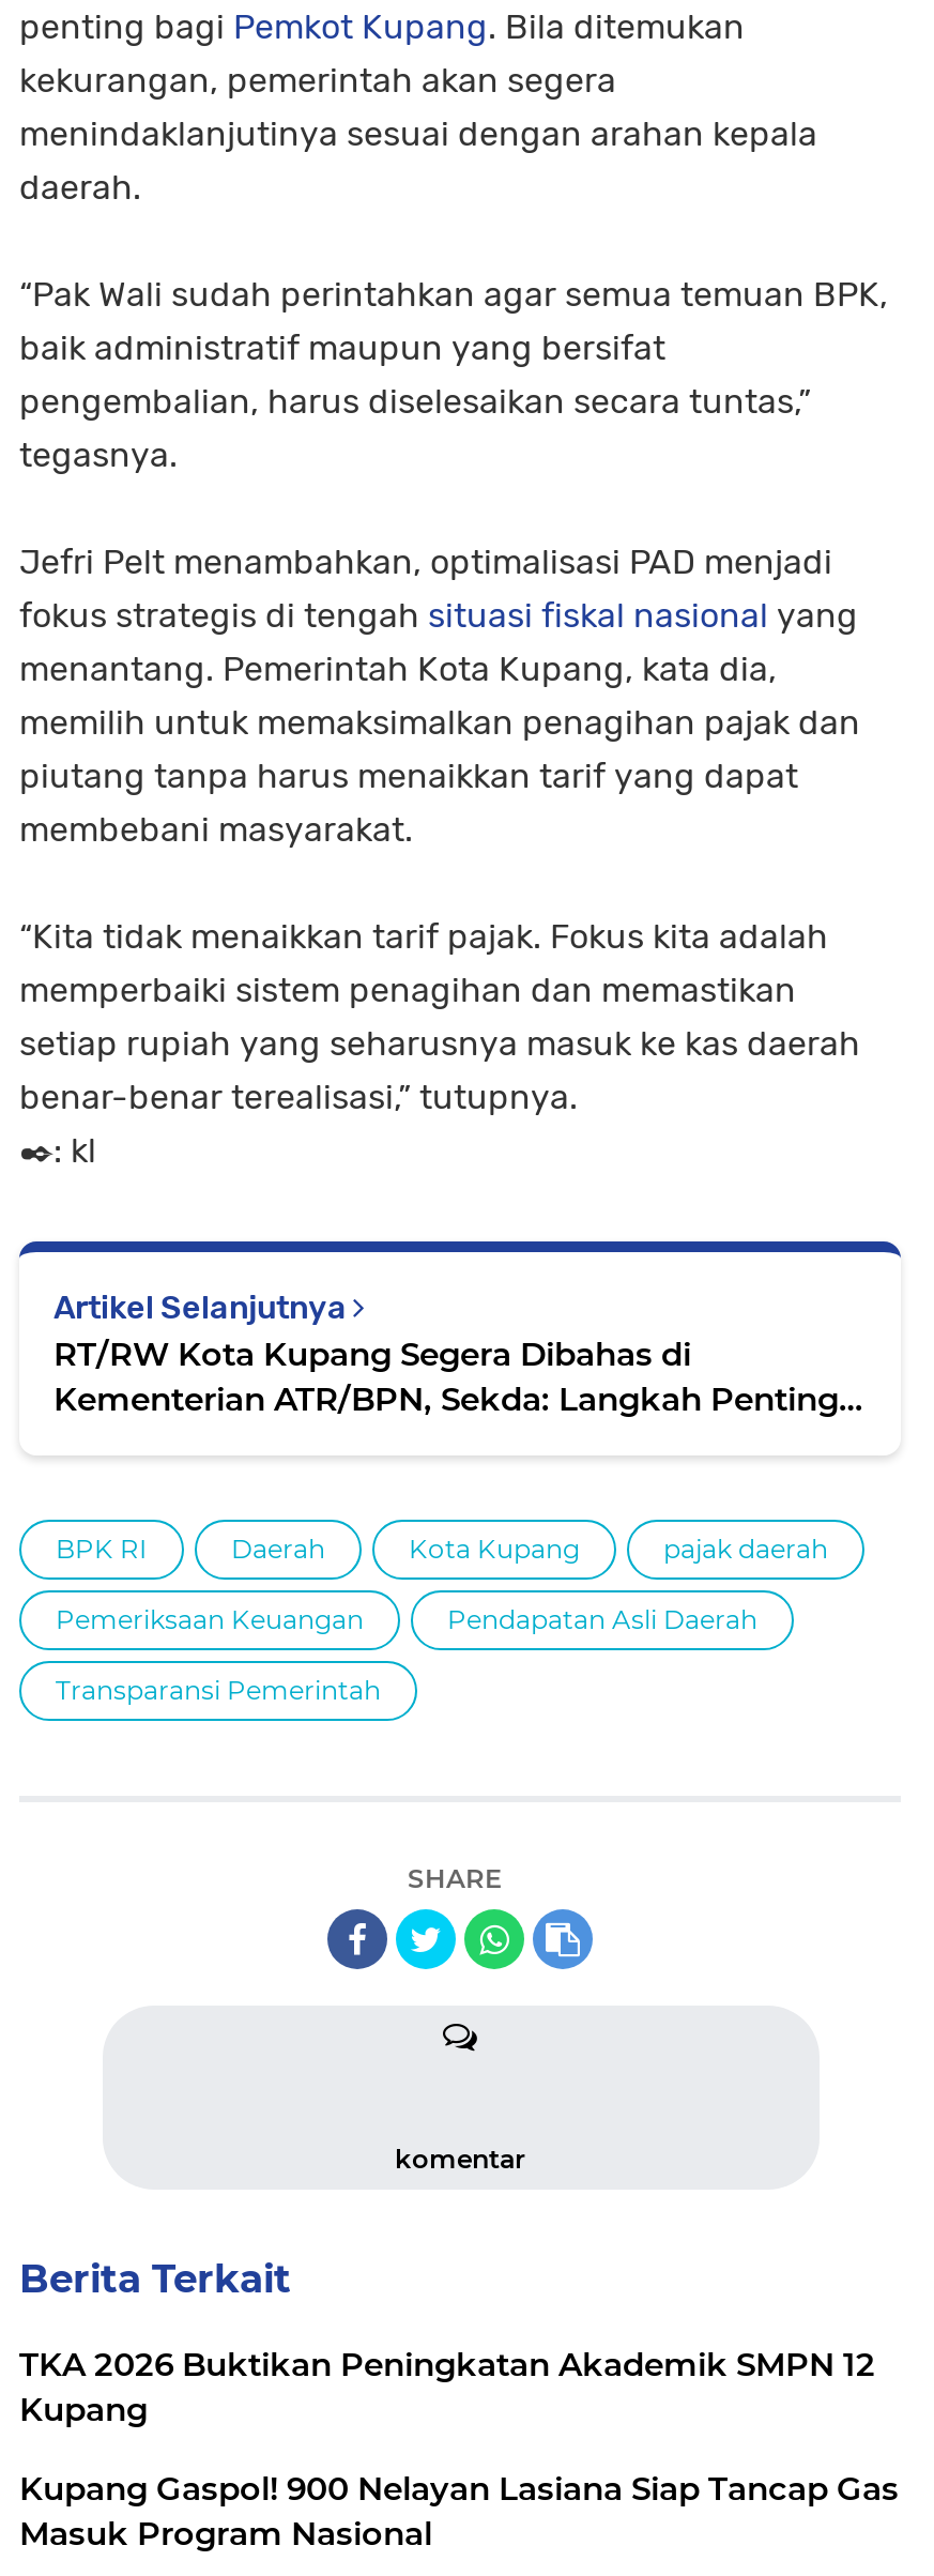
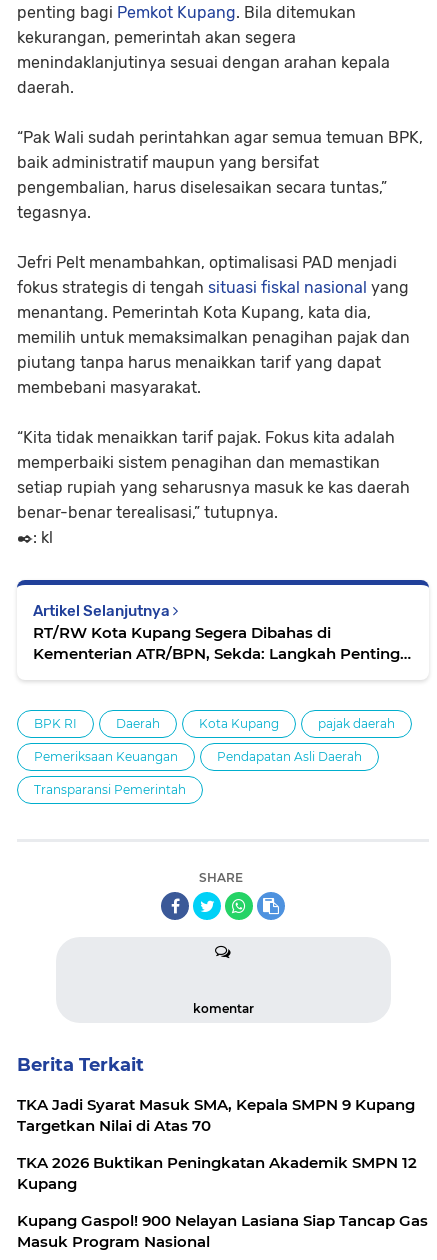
+ TKA Jadi Syarat Masuk SMA, Kepala SMPN 9 Kupang
+ Targetkan Nilai di Atas 70
